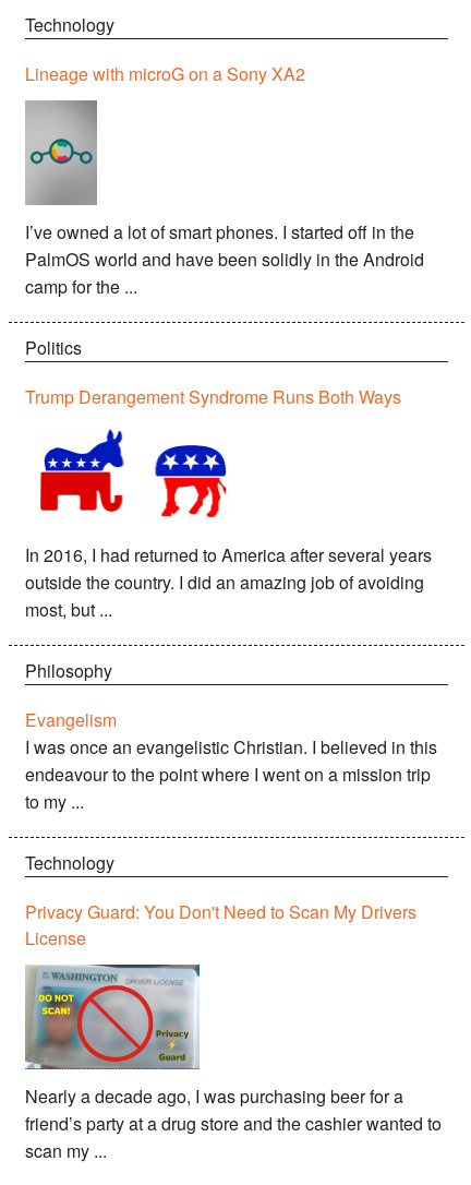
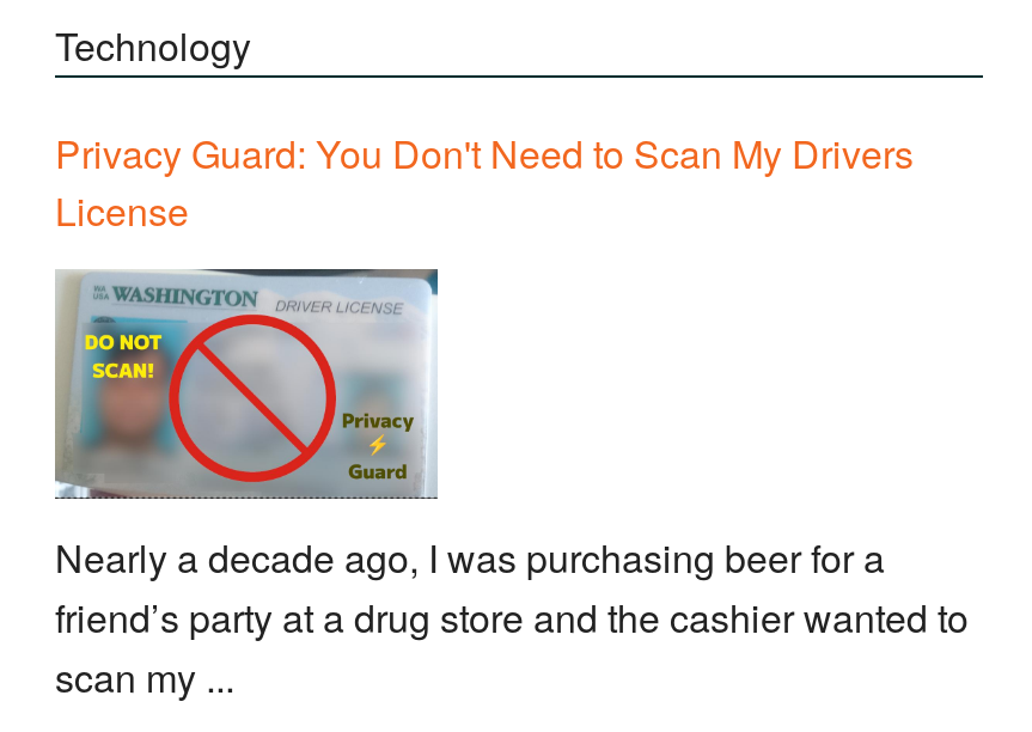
- Lineage with microG on a Sony XA2

- [image]
- I’ve owned a lot of smart phones. I started off in the
- PalmOS world and have been solidly in the Android
- camp for the ...
- Politics
- Trump Derangement Syndrome Runs Both Ways

- [image]
- In 2016, I had returned to America after several years
- outside the country. I did an amazing job of avoiding
- most, but ...
- Philosophy
- Evangelism
- I was once an evangelistic Christian. I believed in this
- endeavour to the point where I went on a mission trip
- to my ...
- Technology

- [image]
